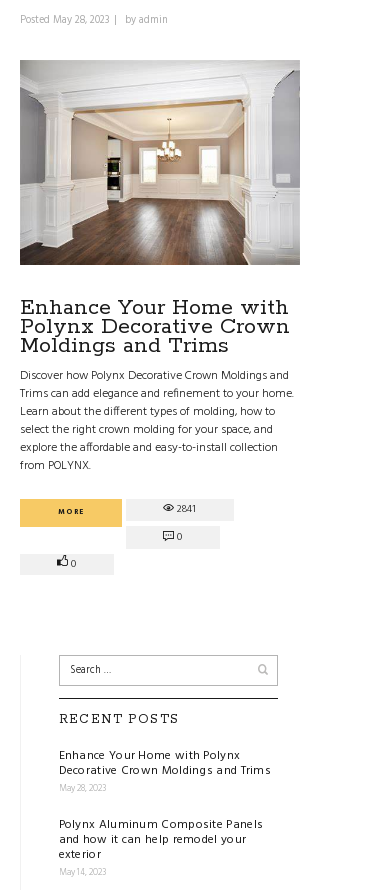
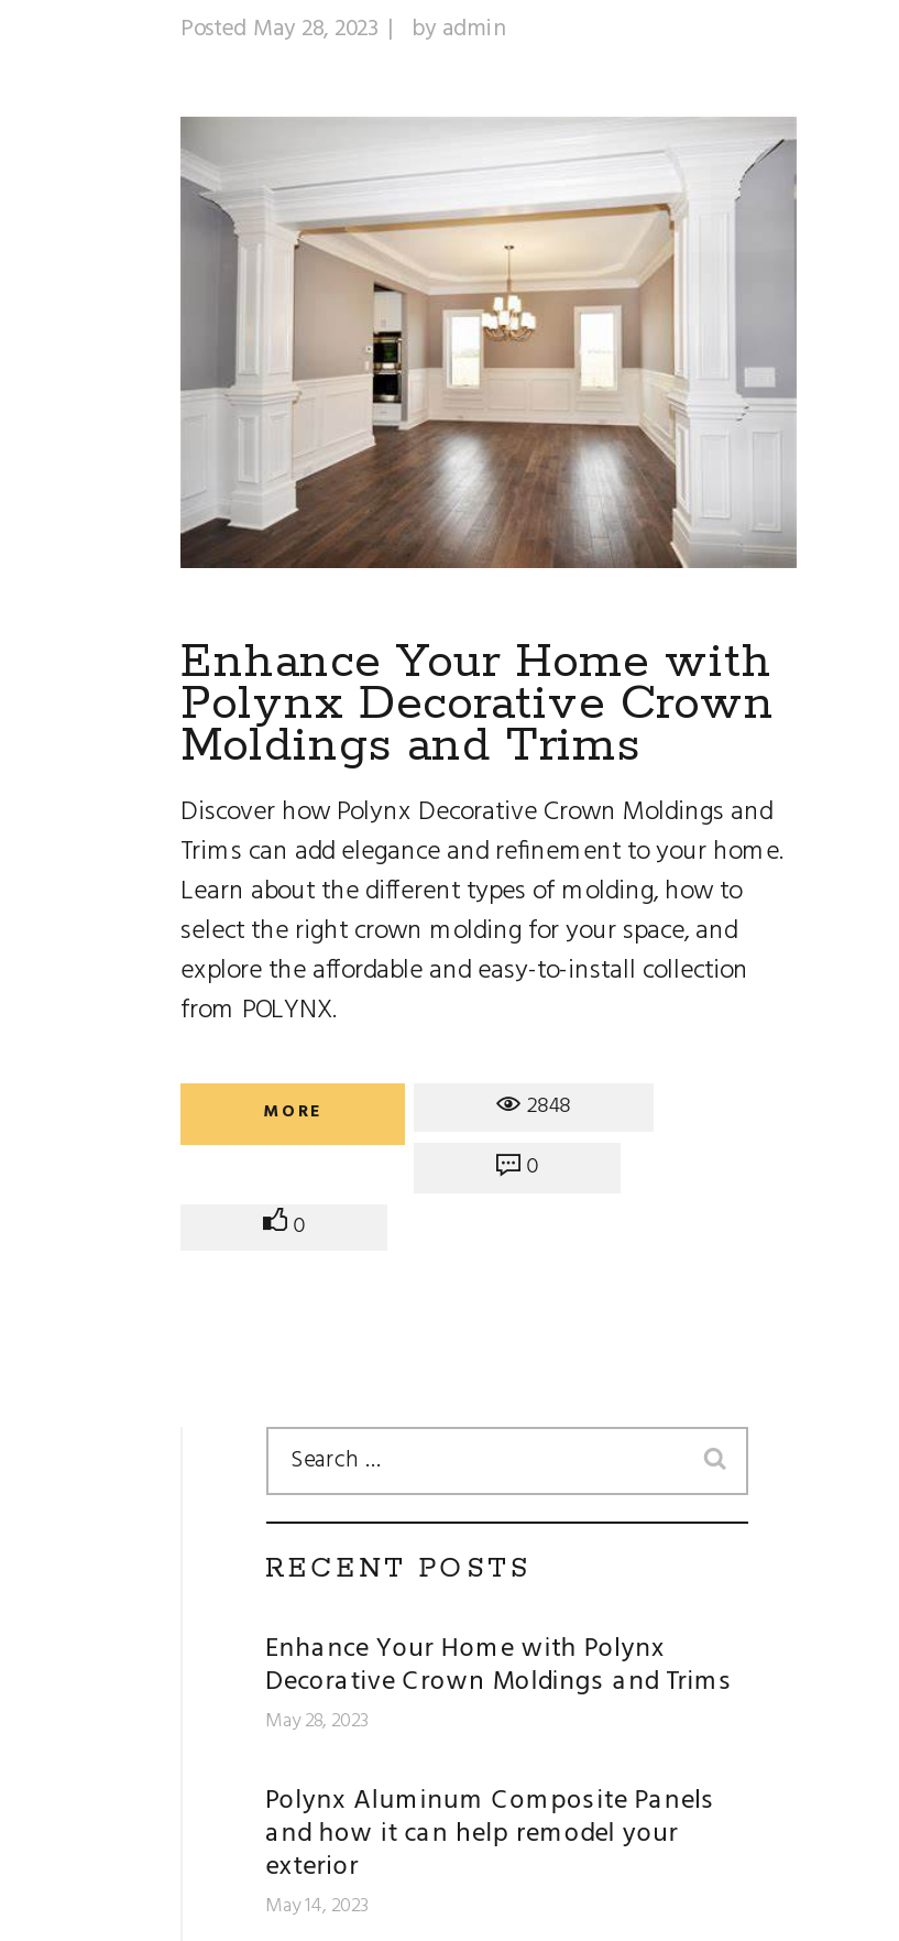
- 2841
+ 2848
